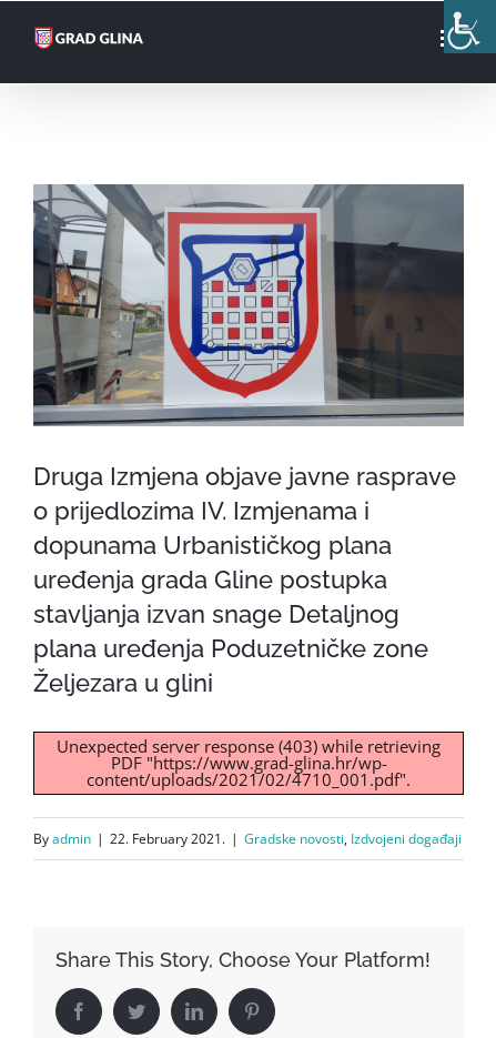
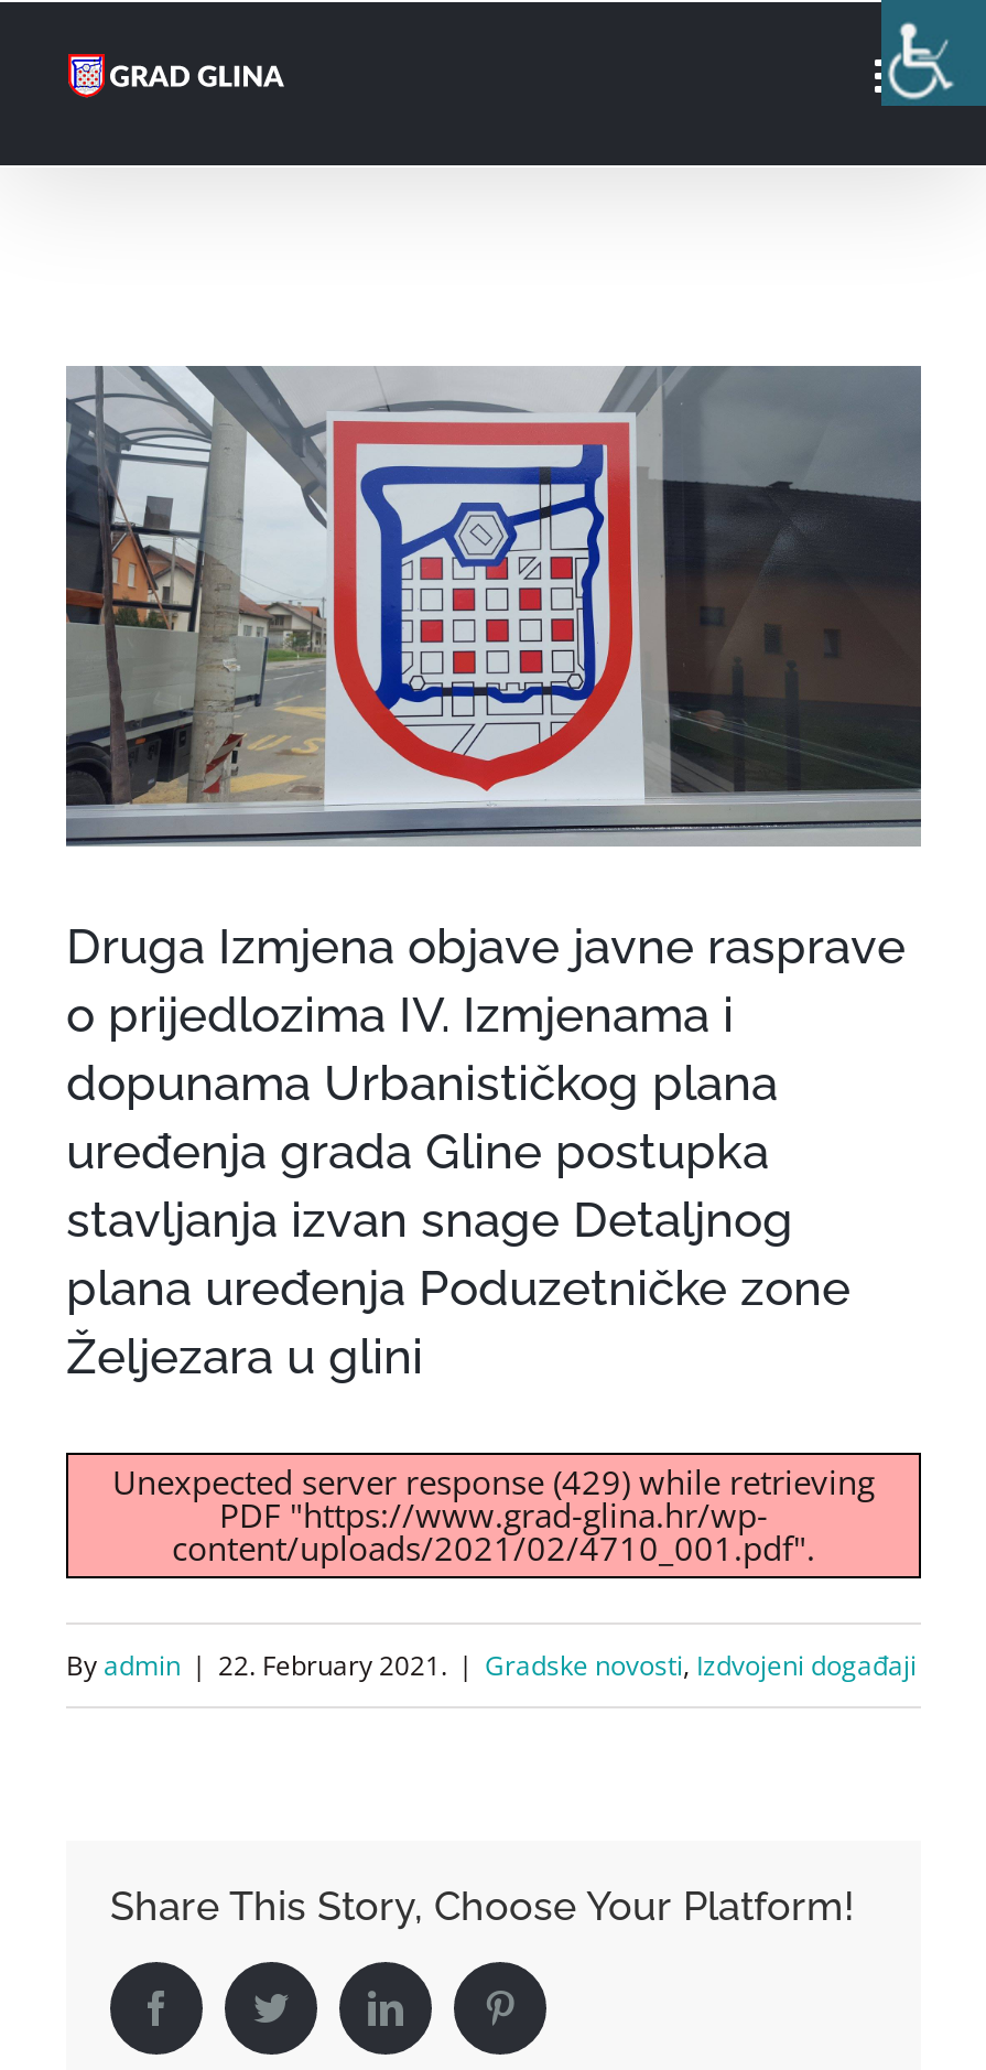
- Unexpected server response (403) while retrieving
+ Unexpected server response (429) while retrieving
